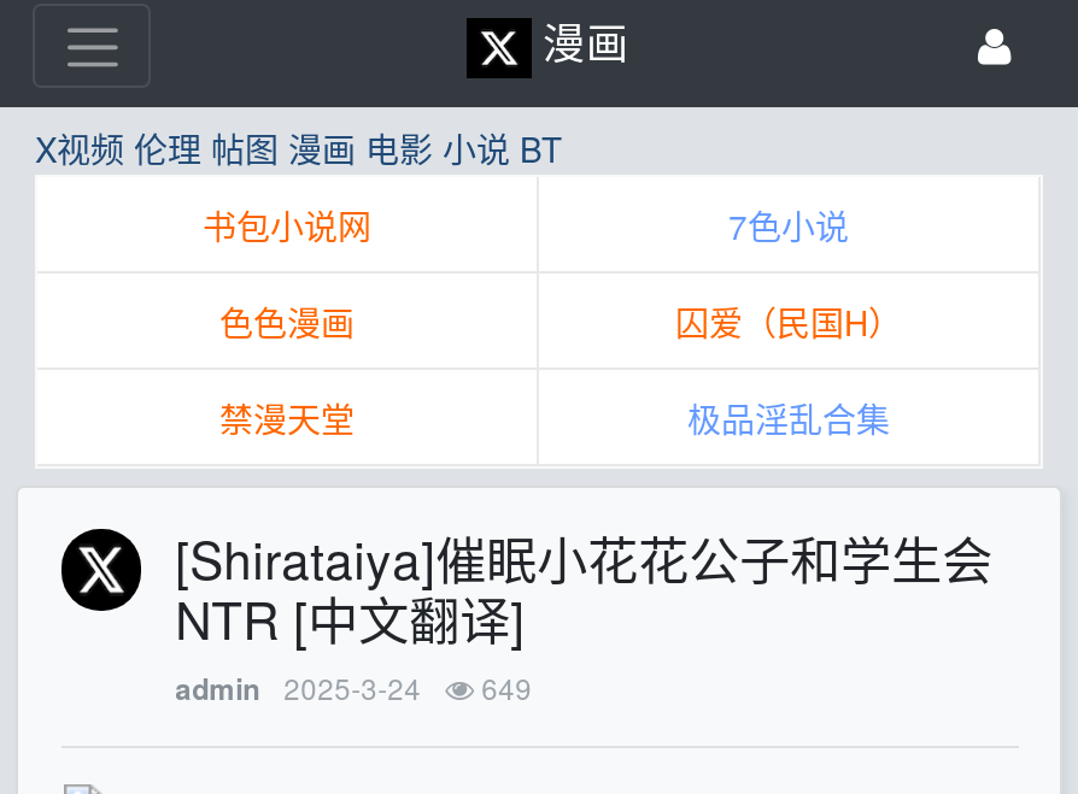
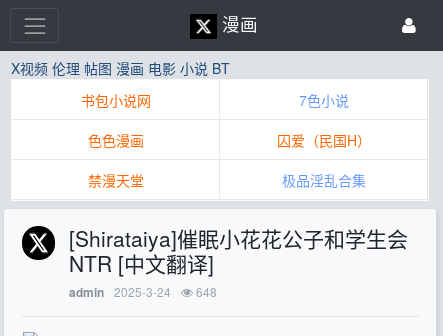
- admin 2025-3-24 649
+ admin 2025-3-24 648
